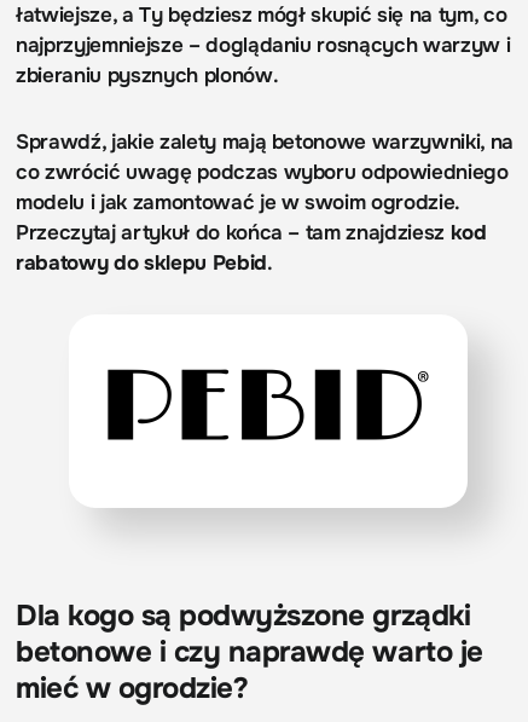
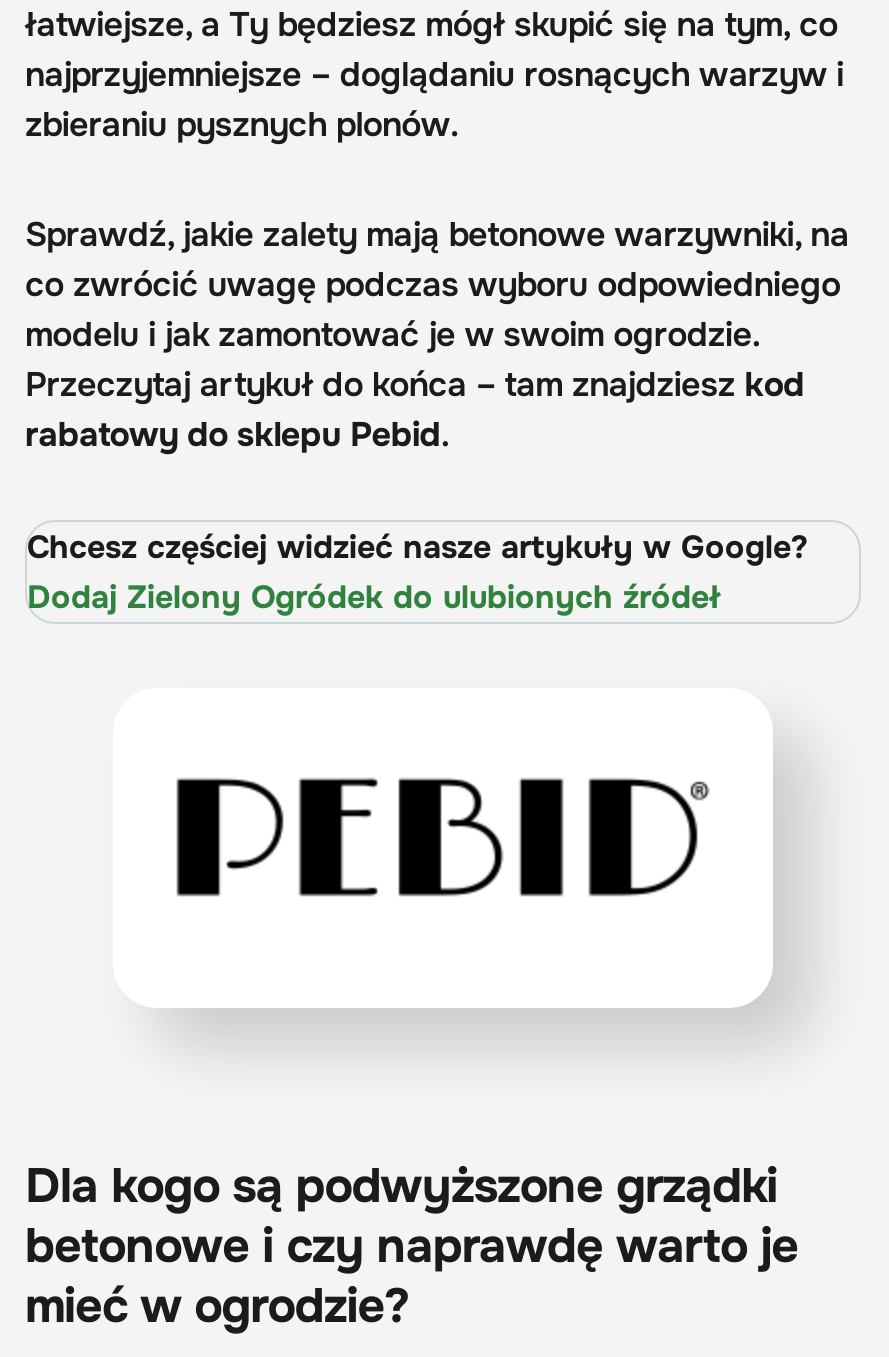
+ Chcesz częściej widzieć nasze artykuły w Google?
+ Dodaj Zielony Ogródek do ulubionych źródeł
